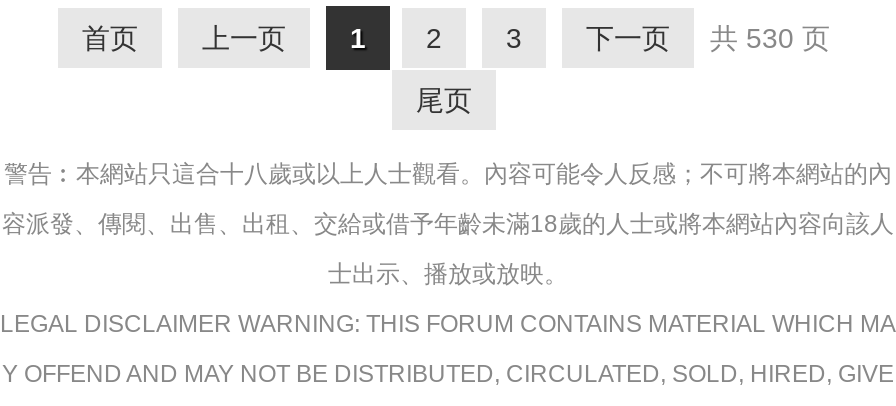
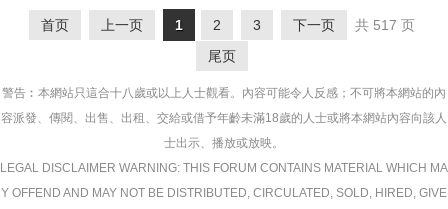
- 首页 上一页 1 2 3 下一页 共 530 页
+ 首页 上一页 1 2 3 下一页 共 517 页
